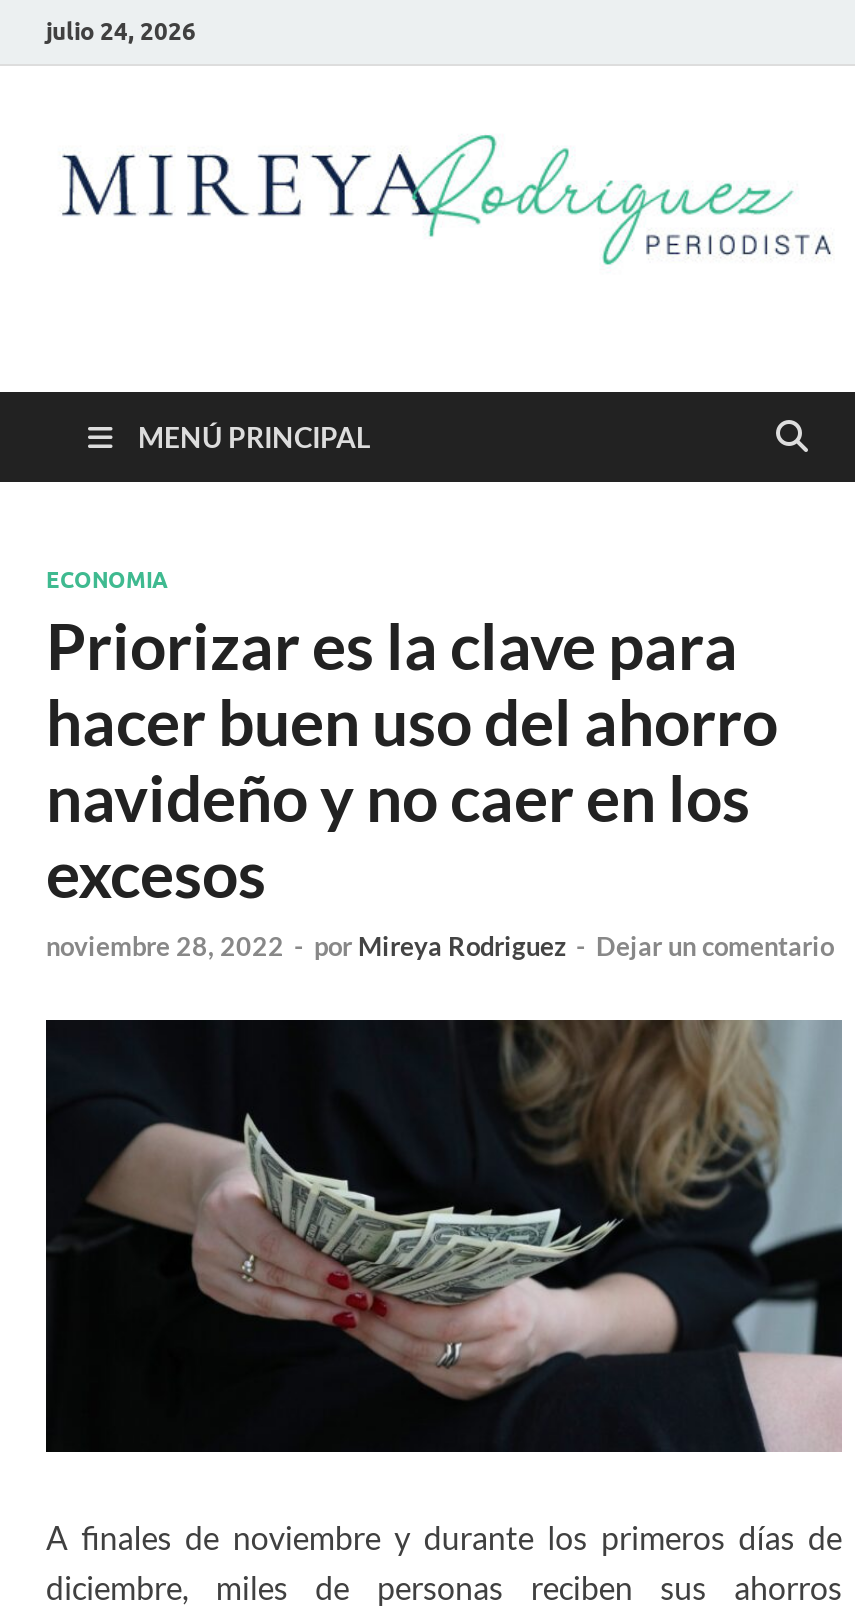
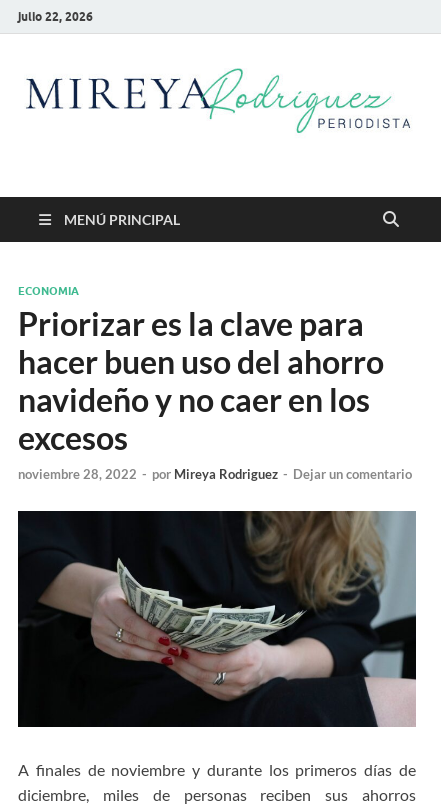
- julio 24, 2026
+ julio 22, 2026
